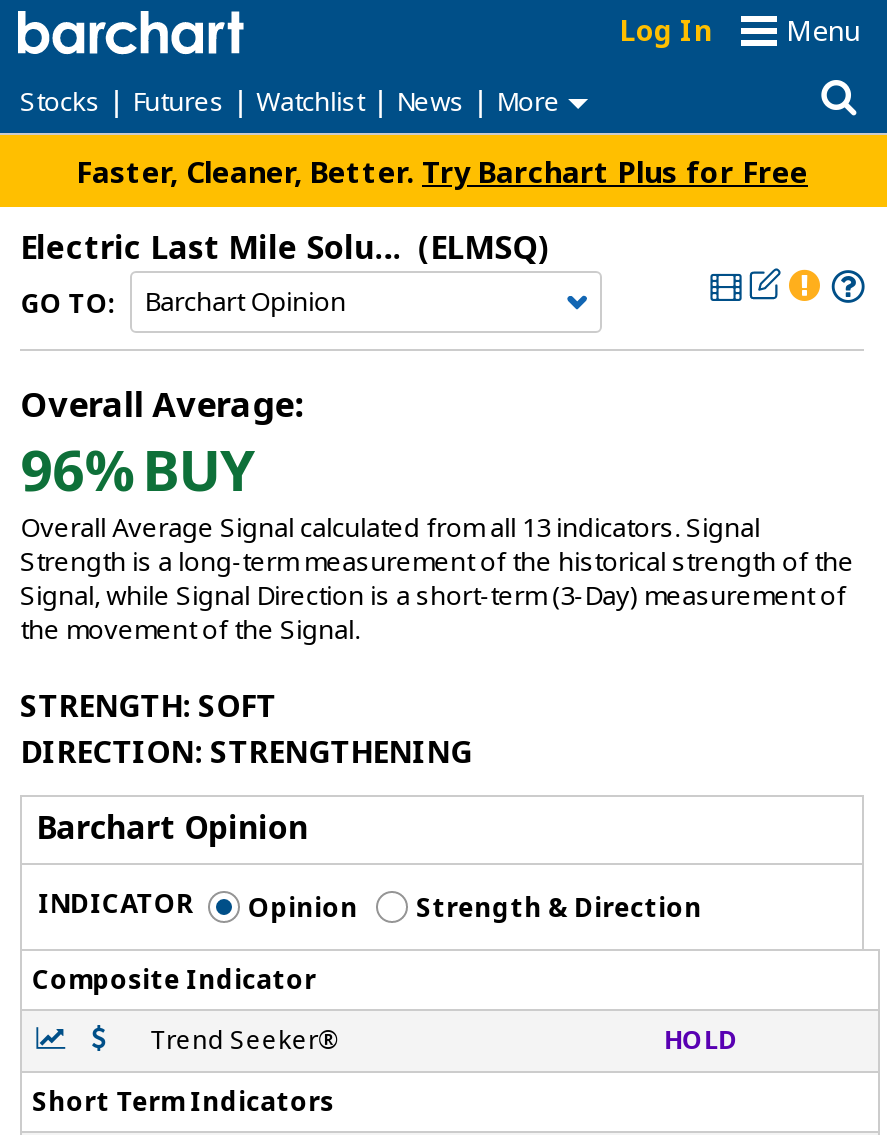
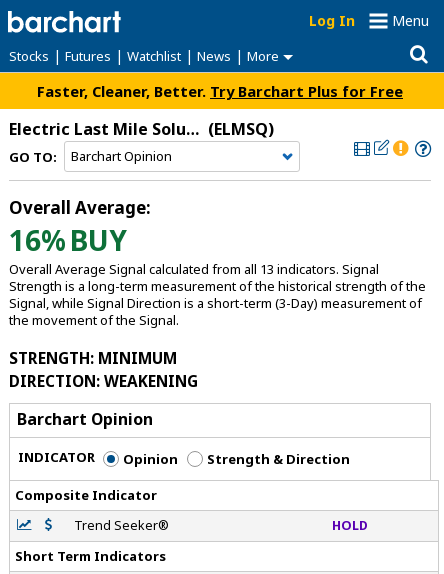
- 96% BUY
+ 16% BUY

- STRENGTH: SOFT
+ STRENGTH: MINIMUM

- DIRECTION: STRENGTHENING
+ DIRECTION: WEAKENING
